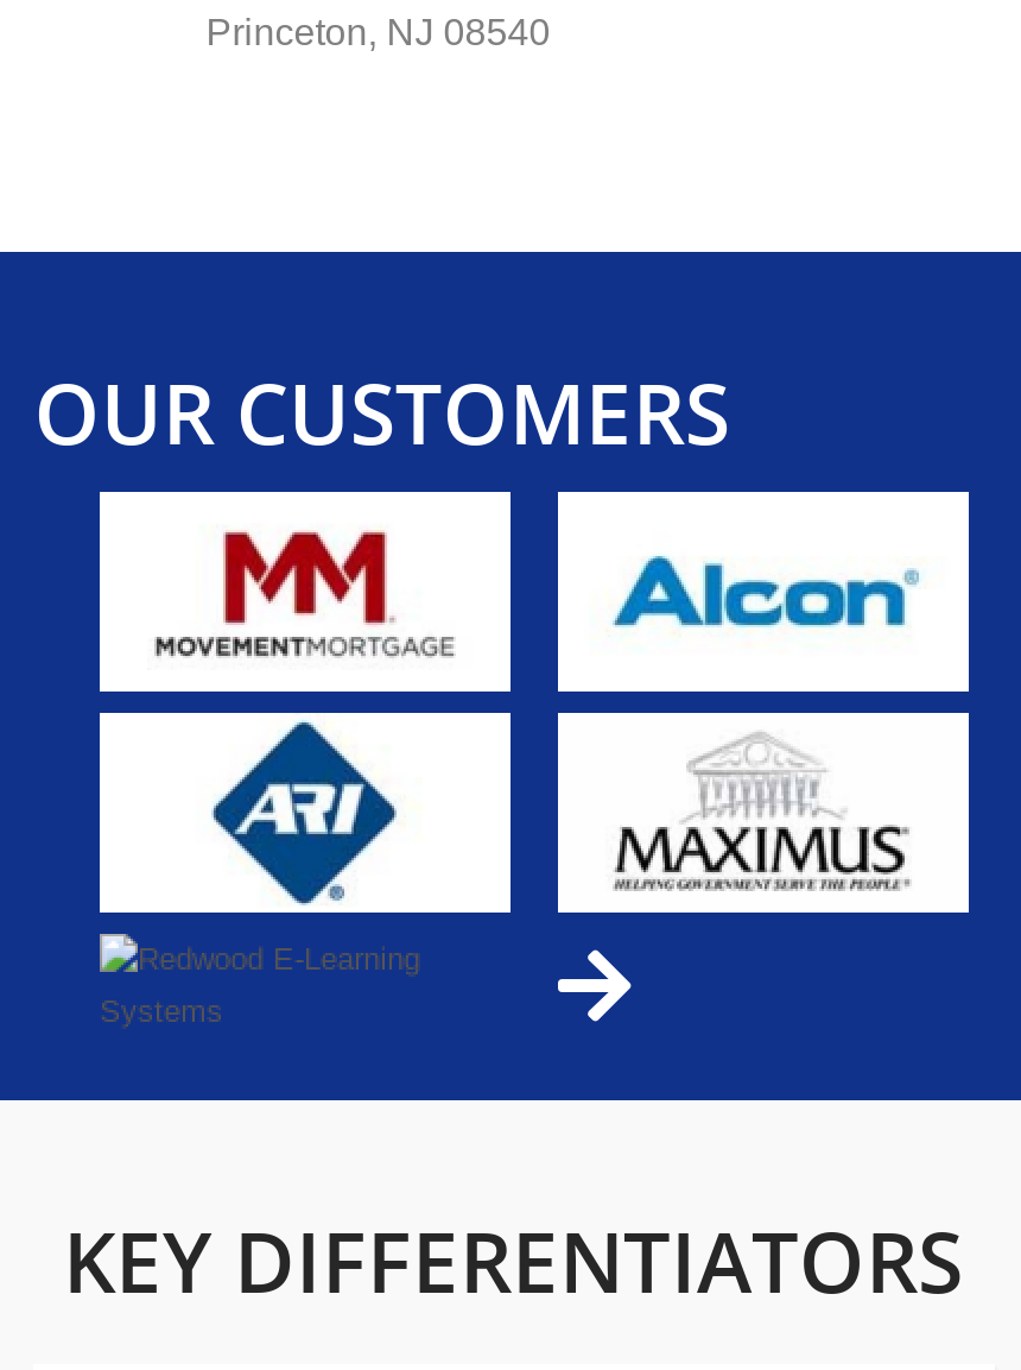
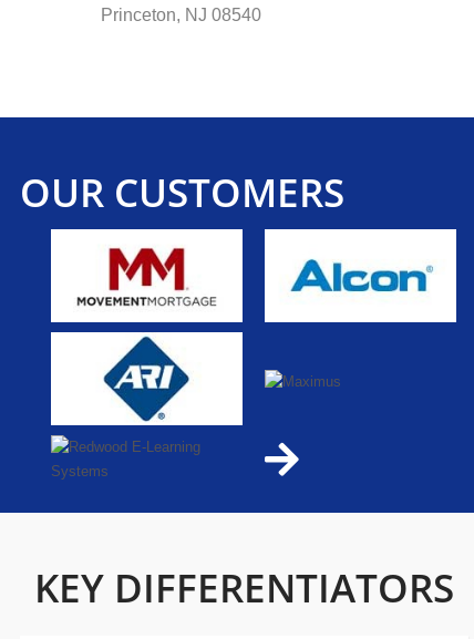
- [image]
